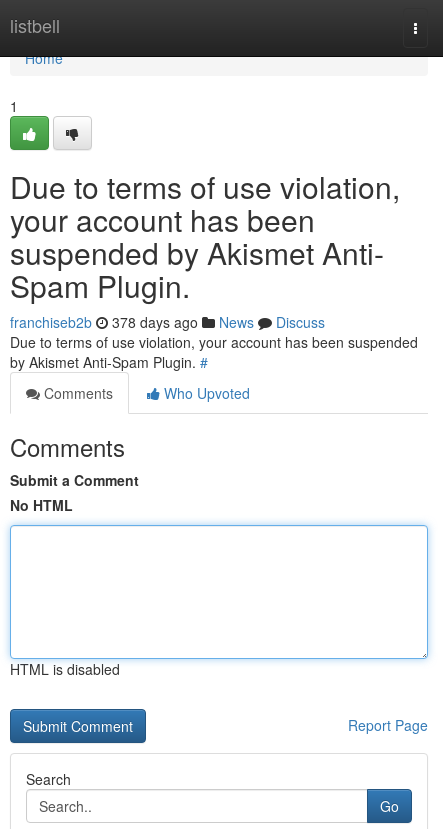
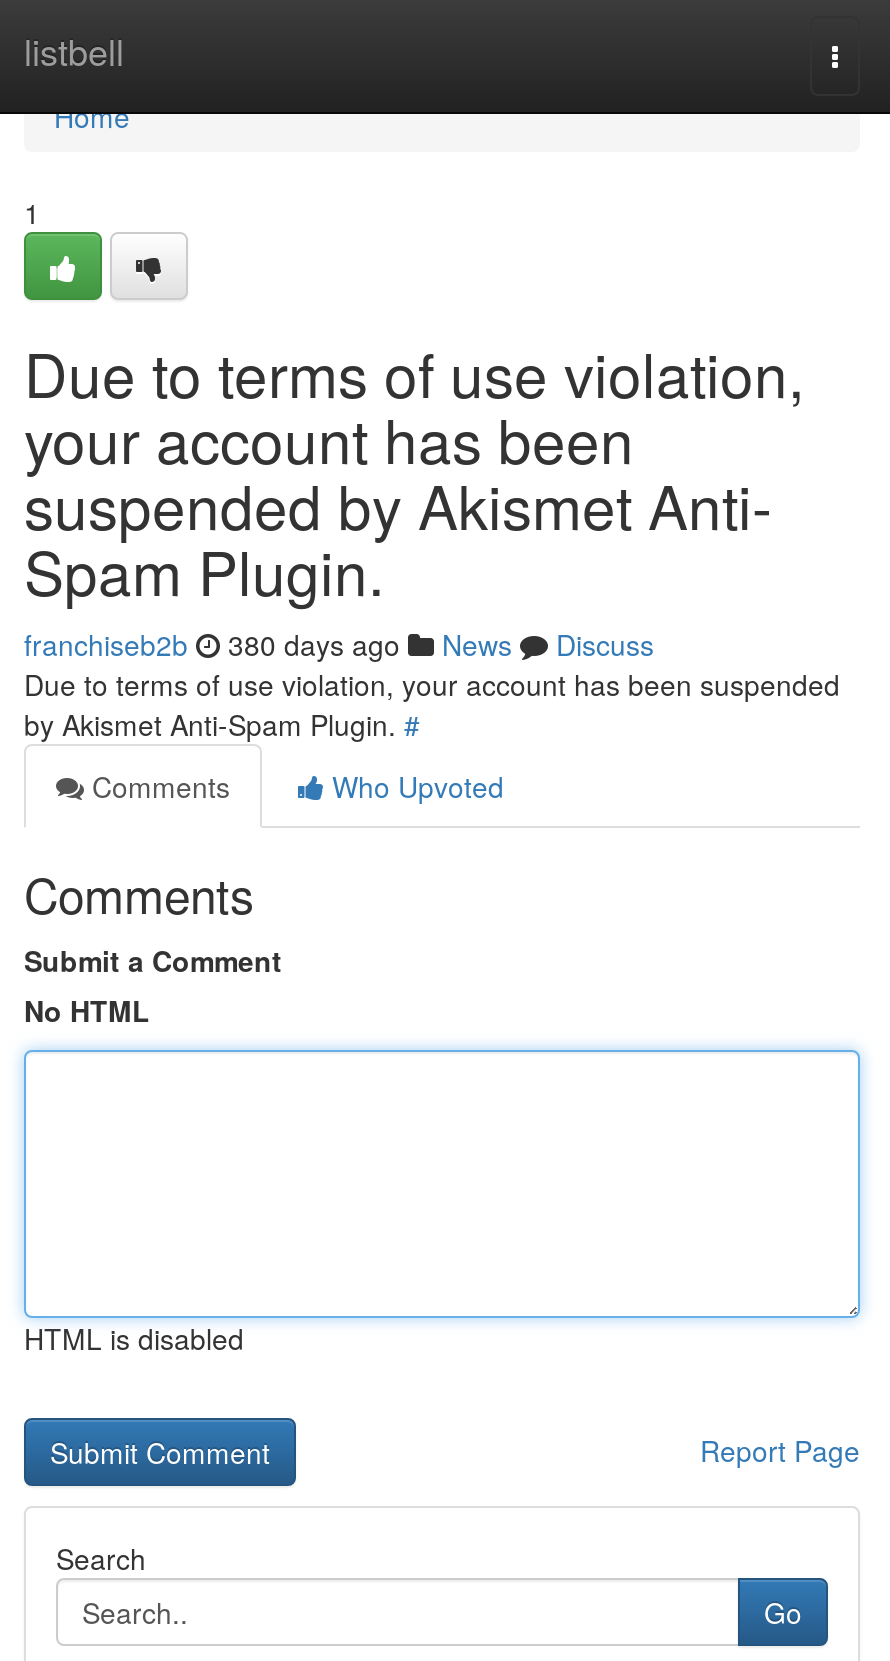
- franchiseb2b 378 days ago News Discuss
+ franchiseb2b 380 days ago News Discuss
